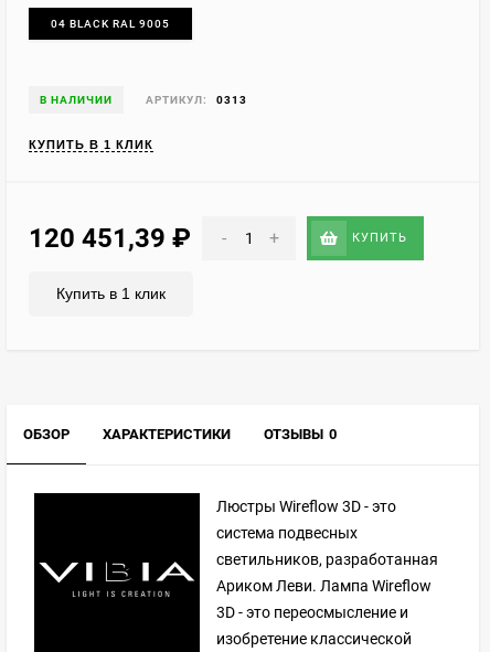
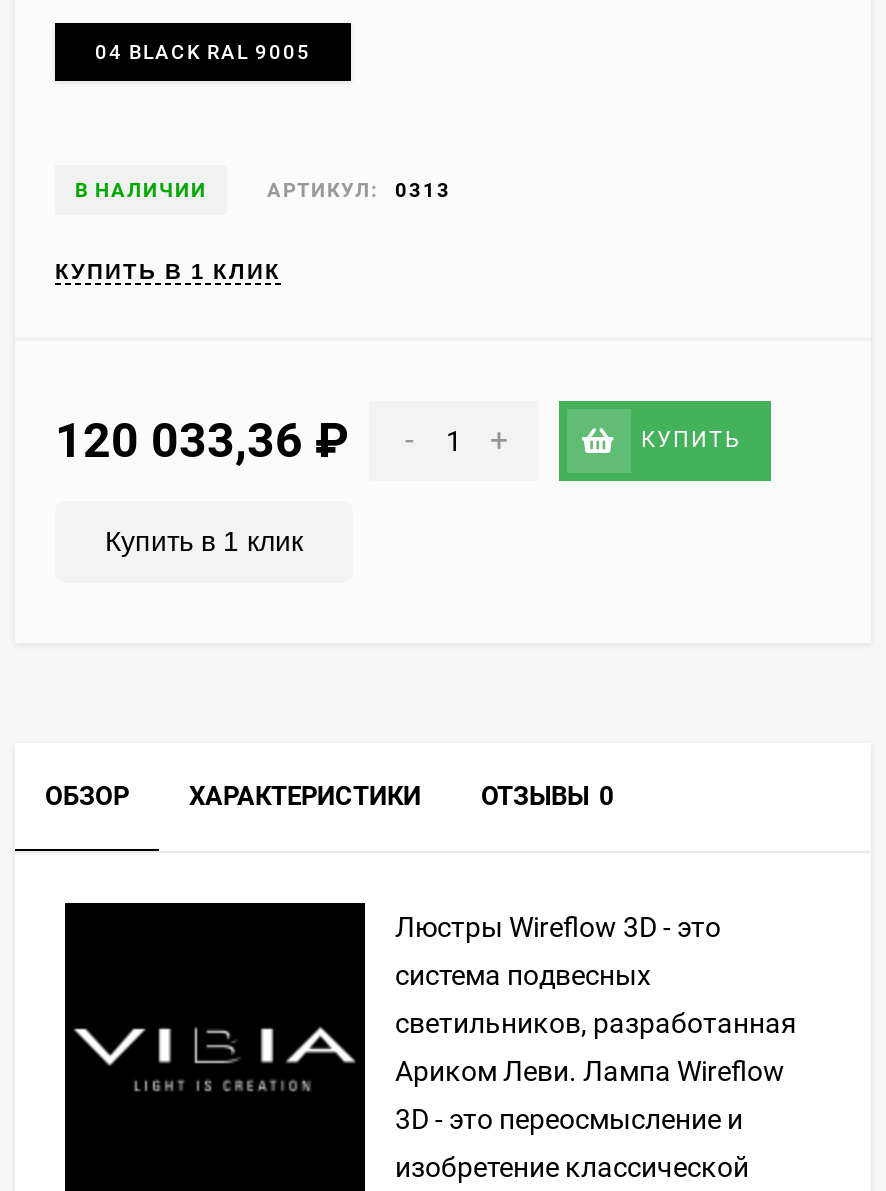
- 120 451,39 ₽
+ 120 033,36 ₽
